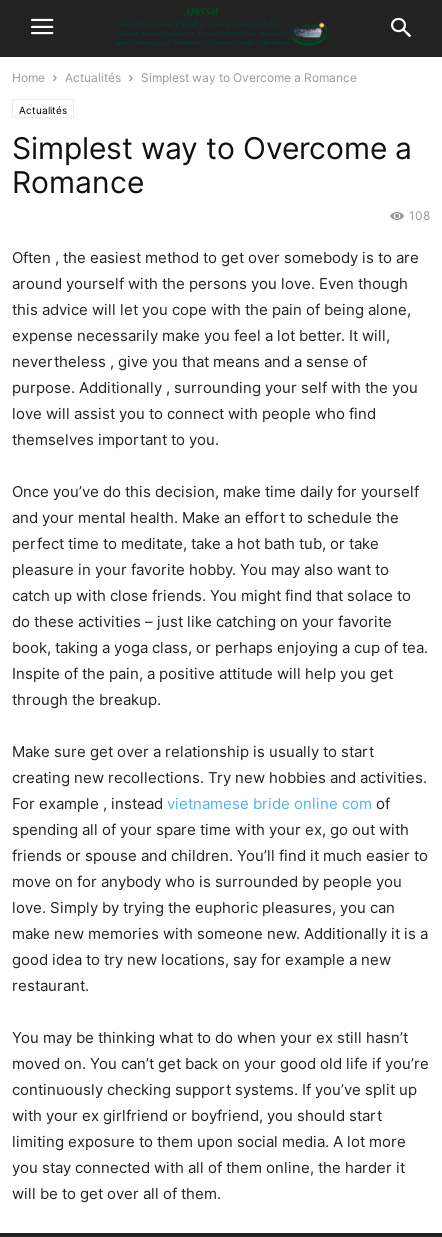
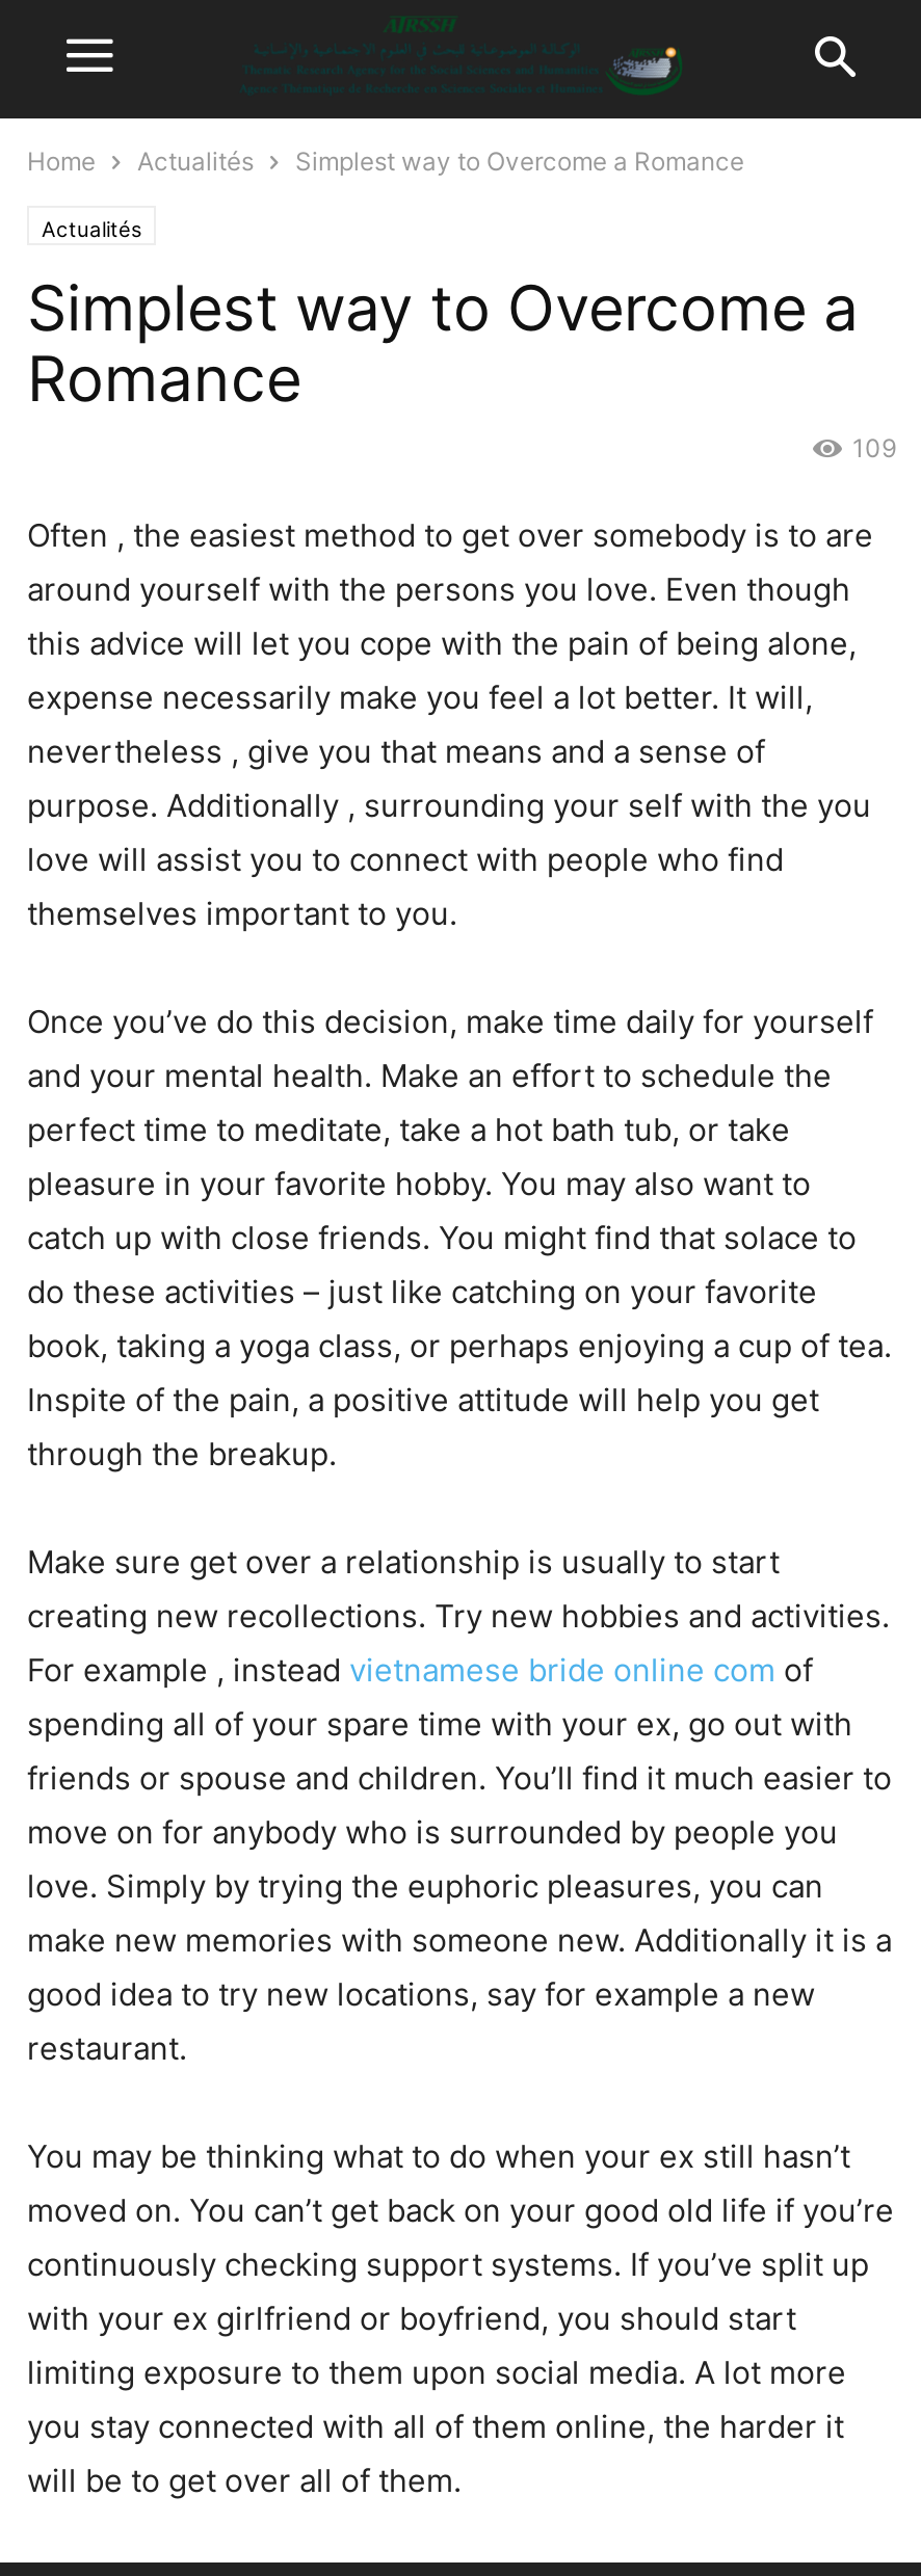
- 108
+ 109
